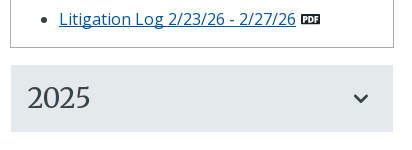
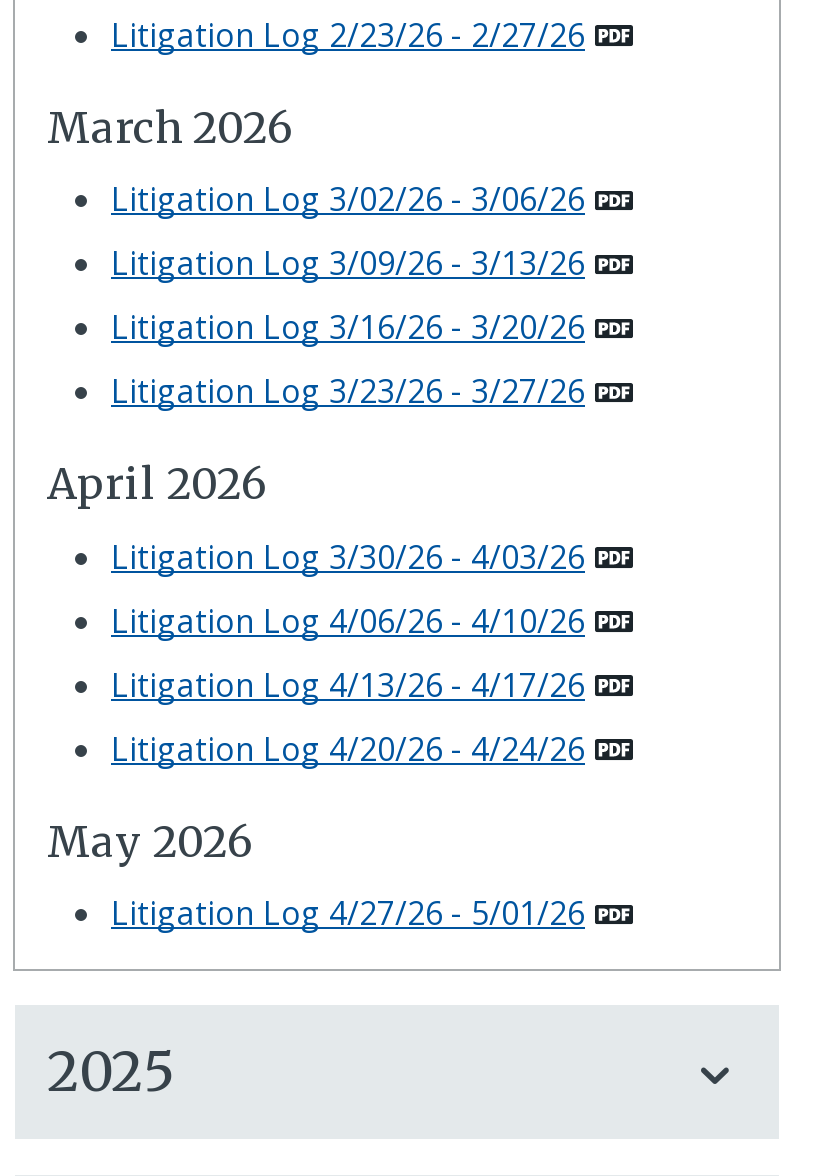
+ March 2026
+ Litigation Log 3/02/26 - 3/06/26
+ Litigation Log 3/09/26 - 3/13/26
+ Litigation Log 3/16/26 - 3/20/26
+ Litigation Log 3/23/26 - 3/27/26
+ April 2026
+ Litigation Log 3/30/26 - 4/03/26
+ Litigation Log 4/06/26 - 4/10/26
+ Litigation Log 4/13/26 - 4/17/26
+ Litigation Log 4/20/26 - 4/24/26
+ May 2026
+ Litigation Log 4/27/26 - 5/01/26
